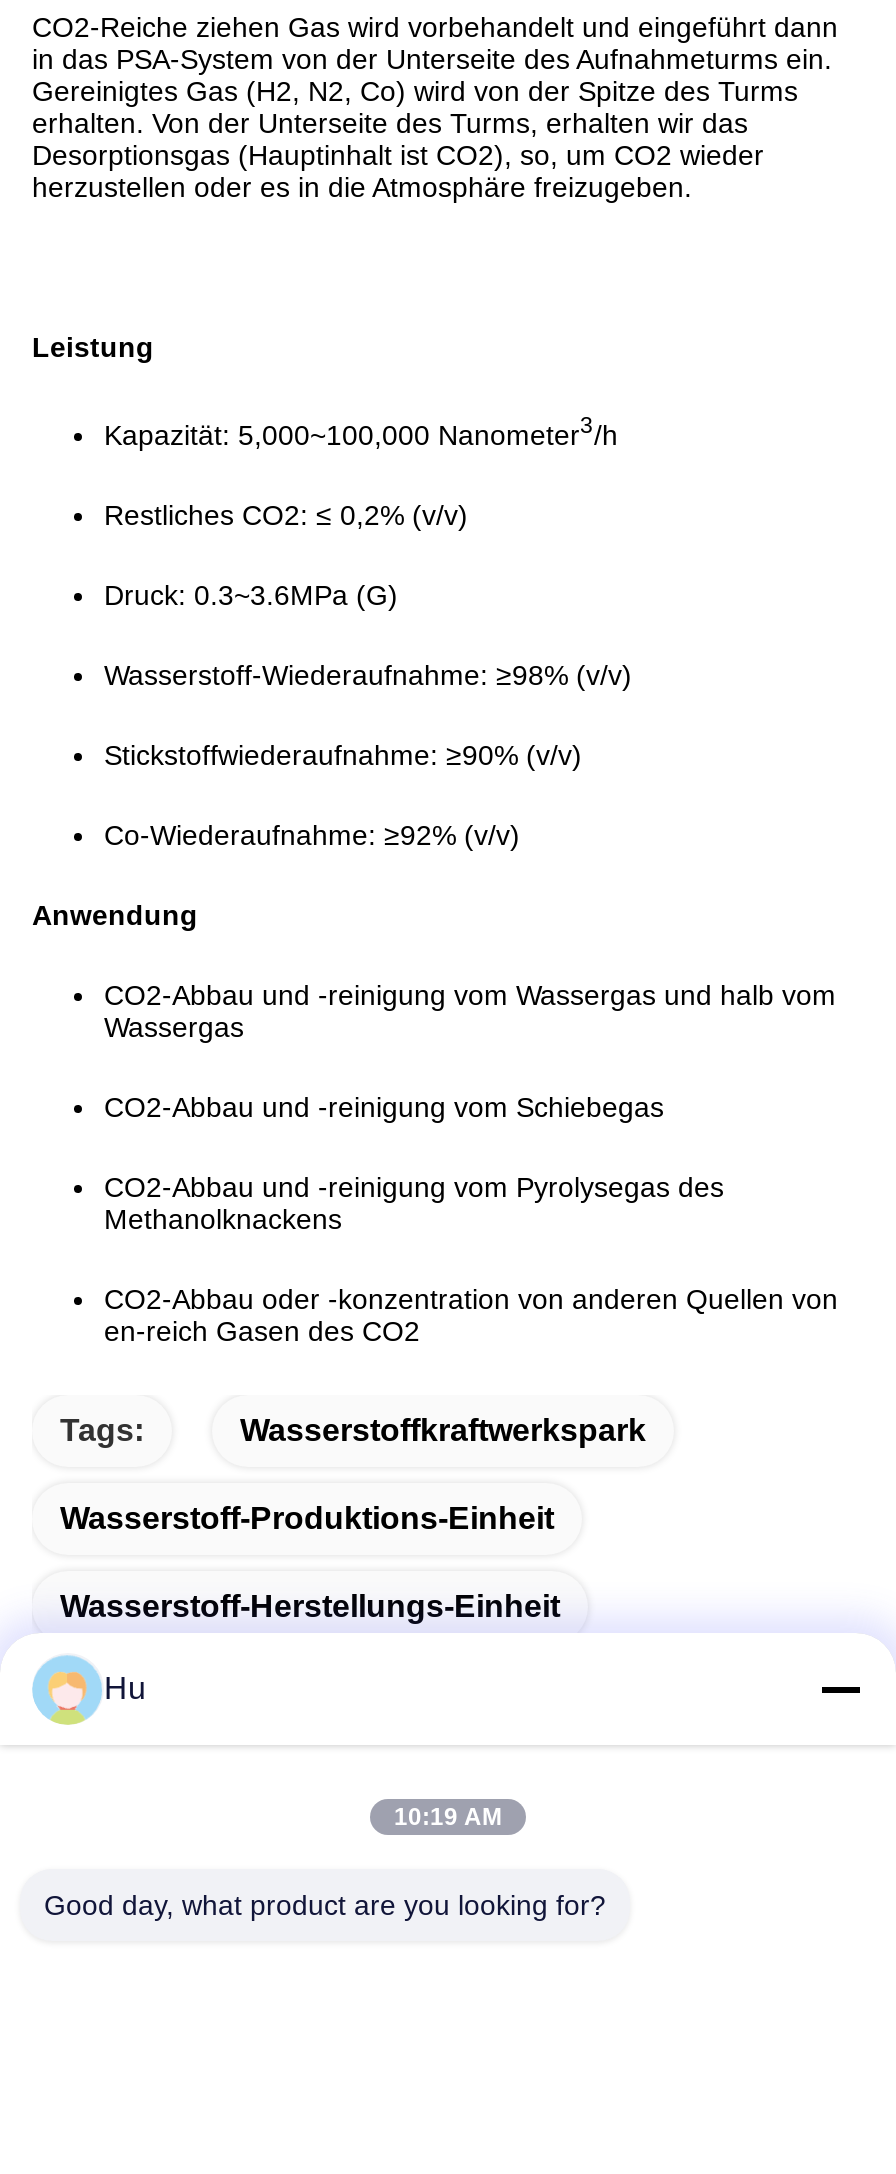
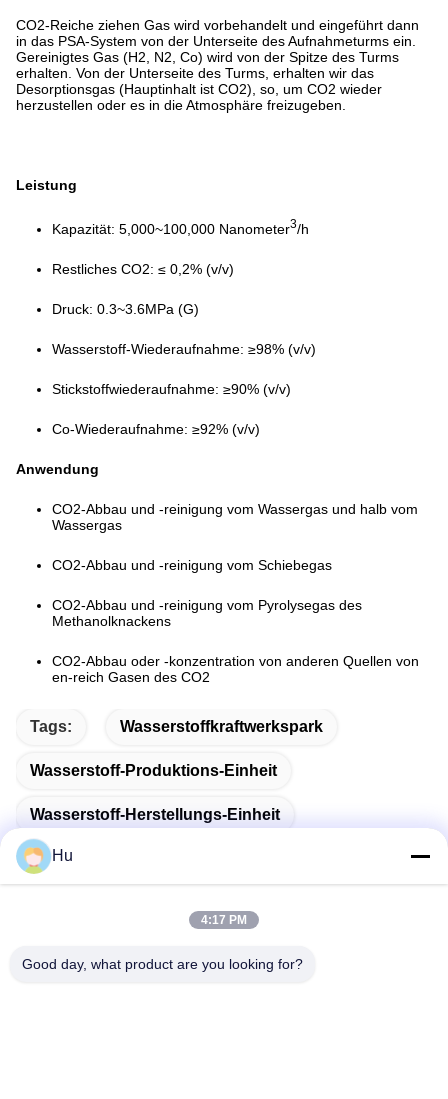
- 10:19 AM
+ 4:17 PM
